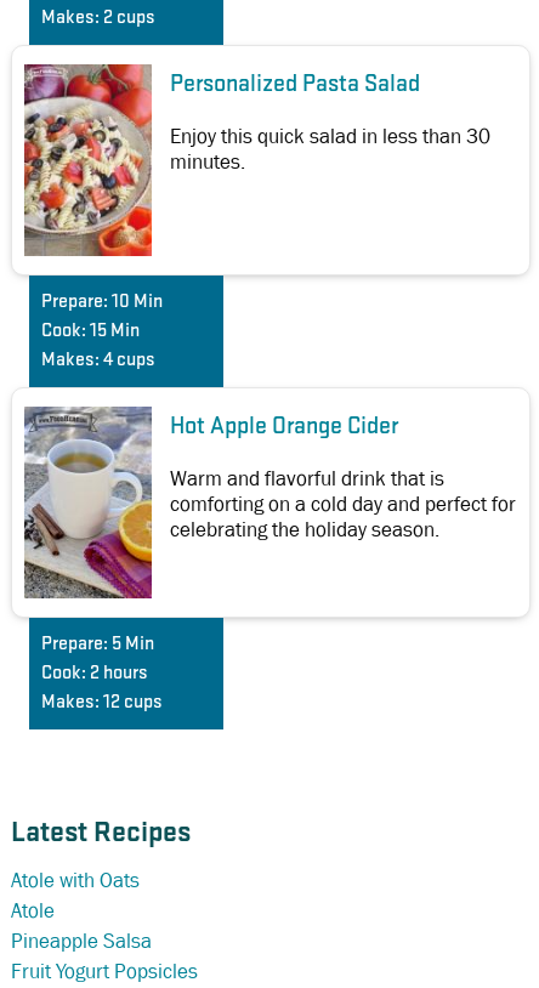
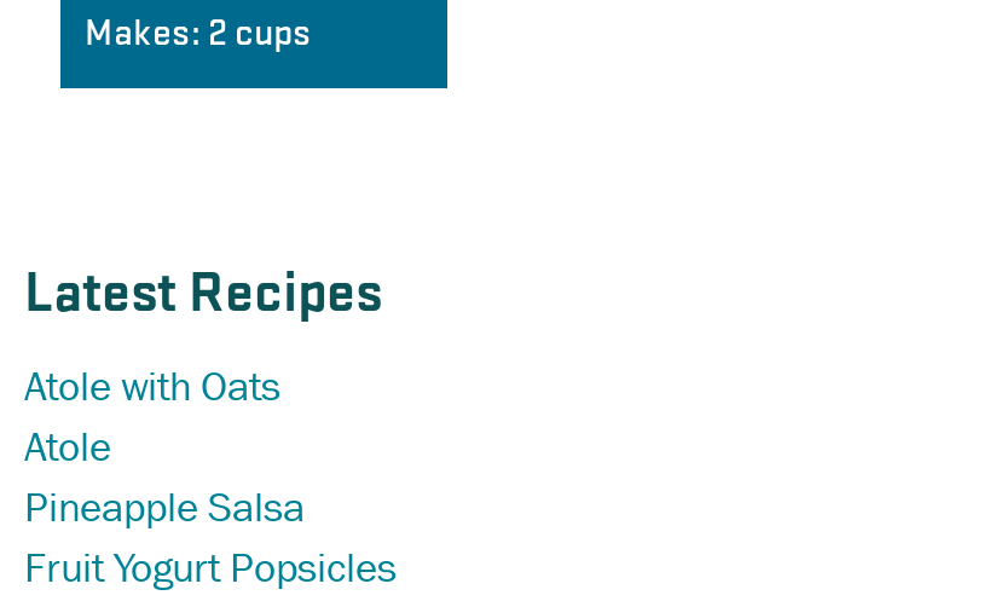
- [image]
- Personalized Pasta Salad
- Enjoy this quick salad in less than 30
- minutes.

- [image]
- Prepare: 10 Min
- Cook: 15 Min
- Makes: 4 cups
- Hot Apple Orange Cider
- Warm and flavorful drink that is
- comforting on a cold day and perfect for
- celebrating the holiday season.

- Prepare: 5 Min
- Cook: 2 hours
- Makes: 12 cups
